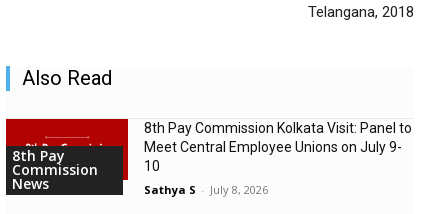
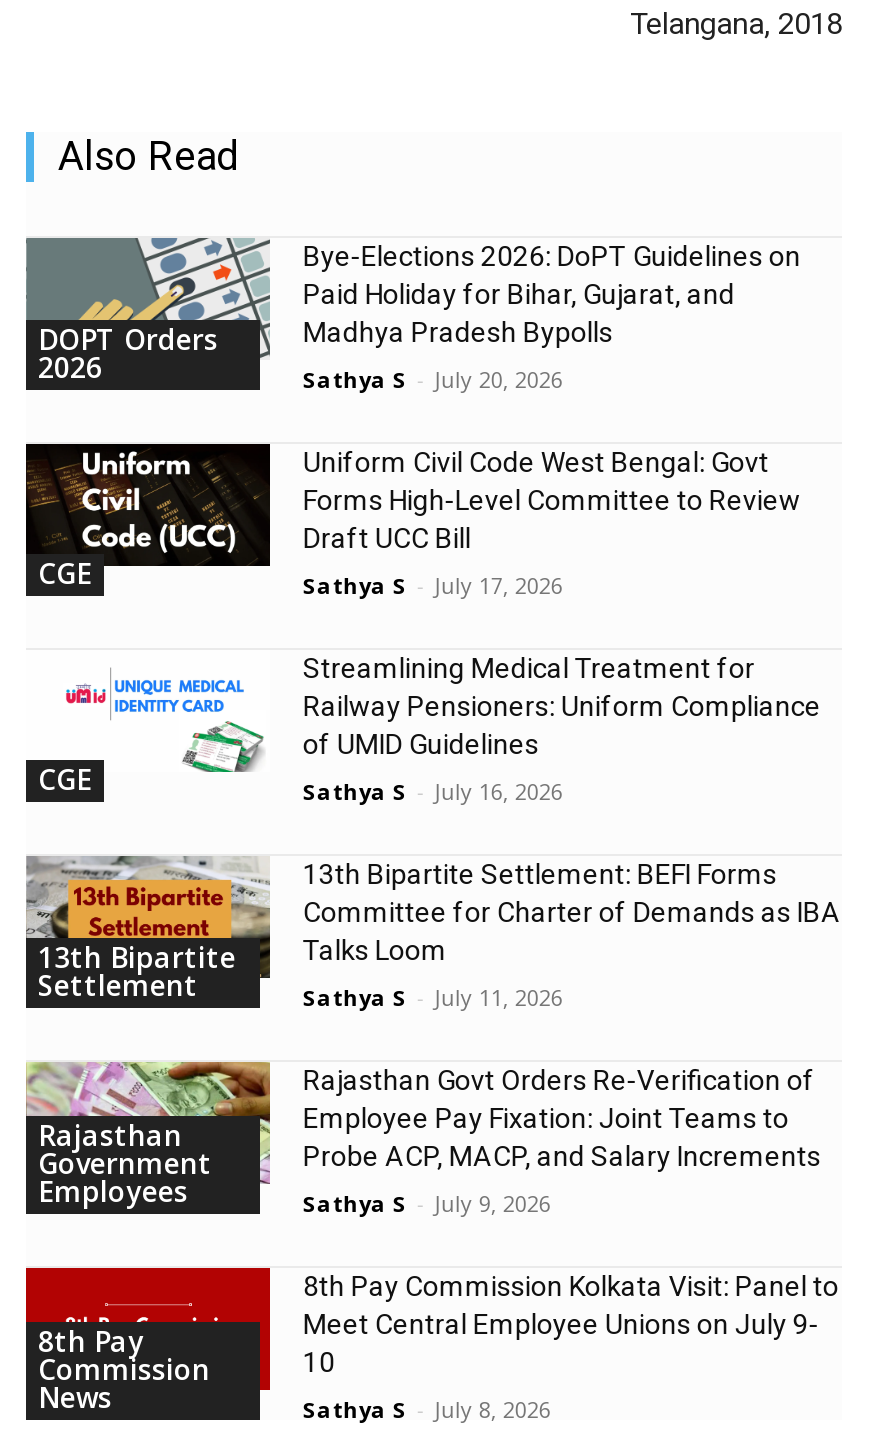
+ [image]
+ CGE

+ [image]
+ 13th Bipartite
+ Settlement

+ [image]
+ Rajasthan
+ Government
+ Employees

+ DOPT Orders
+ 2026

+ [image]
+ CGE

+ Bye-Elections 2026: DoPT Guidelines on
+ Paid Holiday for Bihar, Gujarat, and
+ Madhya Pradesh Bypolls
+ Sathya S - July 20, 2026

+ Uniform Civil Code West Bengal: Govt
+ Forms High-Level Committee to Review
+ Draft UCC Bill
+ Sathya S - July 17, 2026

+ Streamlining Medical Treatment for
+ Railway Pensioners: Uniform Compliance
+ of UMID Guidelines
+ Sathya S - July 16, 2026

+ 13th Bipartite Settlement: BEFI Forms
+ Committee for Charter of Demands as IBA
+ Talks Loom
+ Sathya S - July 11, 2026

+ Rajasthan Govt Orders Re-Verification of
+ Employee Pay Fixation: Joint Teams to
+ Probe ACP, MACP, and Salary Increments
+ Sathya S - July 9, 2026
